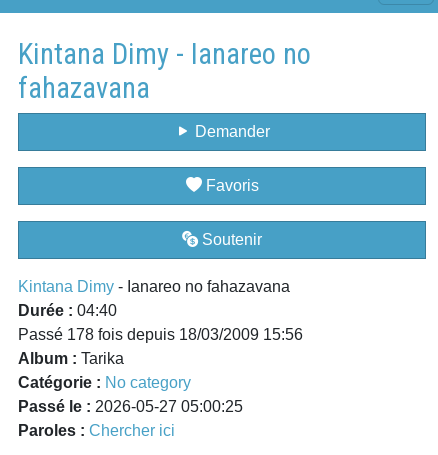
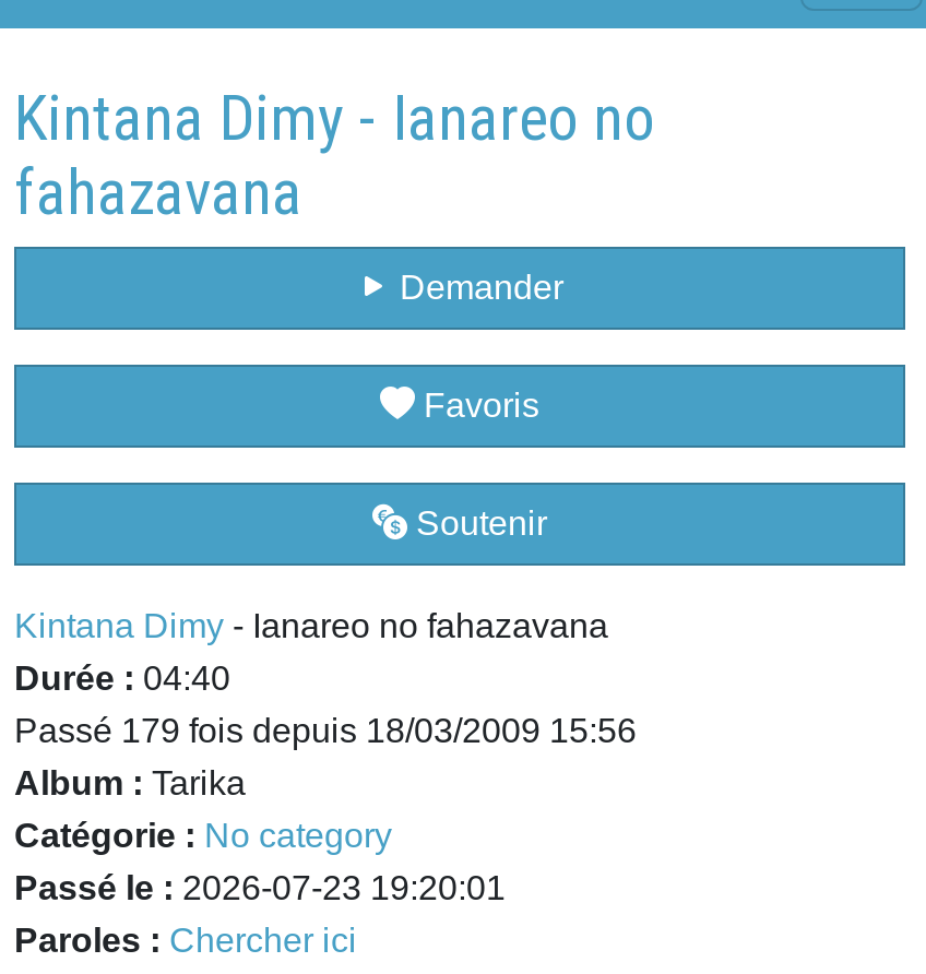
- Passé 178 fois depuis 18/03/2009 15:56
+ Passé 179 fois depuis 18/03/2009 15:56

- Passé le : 2026-05-27 05:00:25
+ Passé le : 2026-07-23 19:20:01
